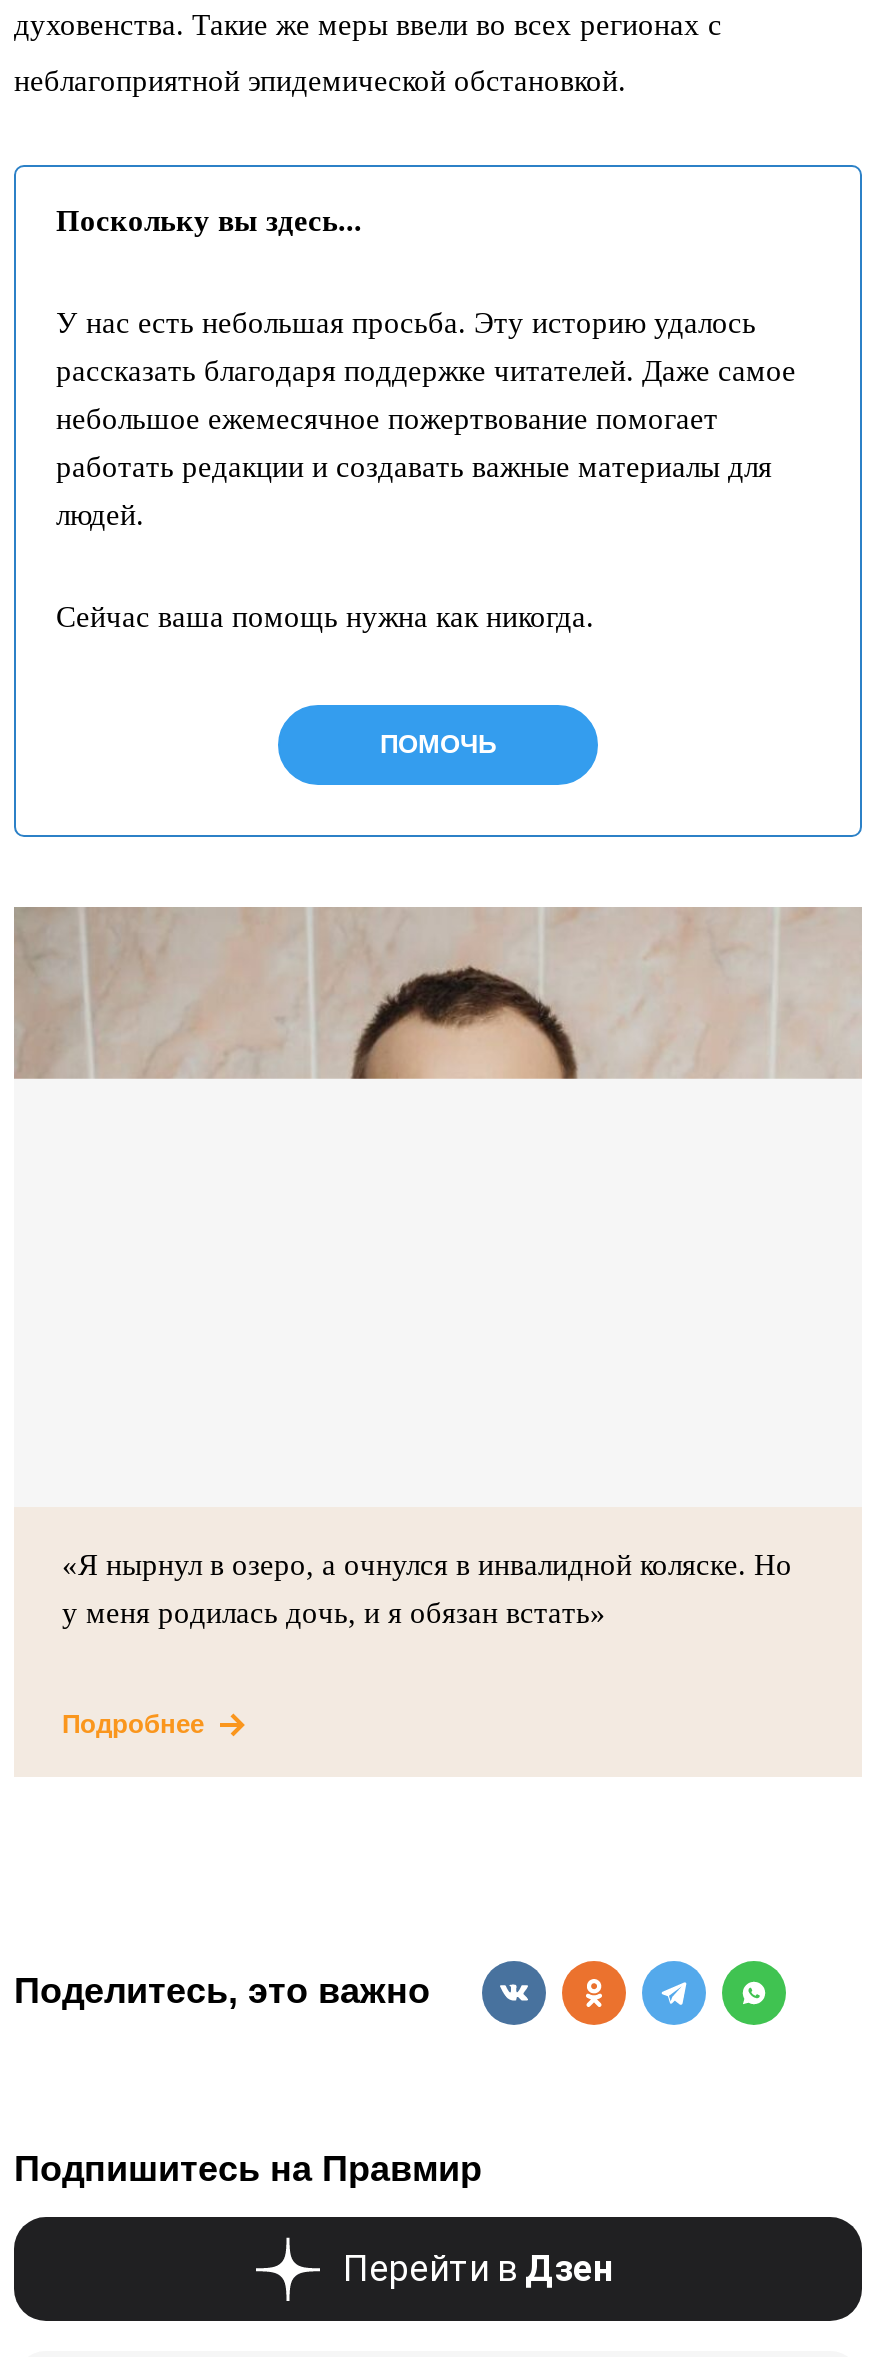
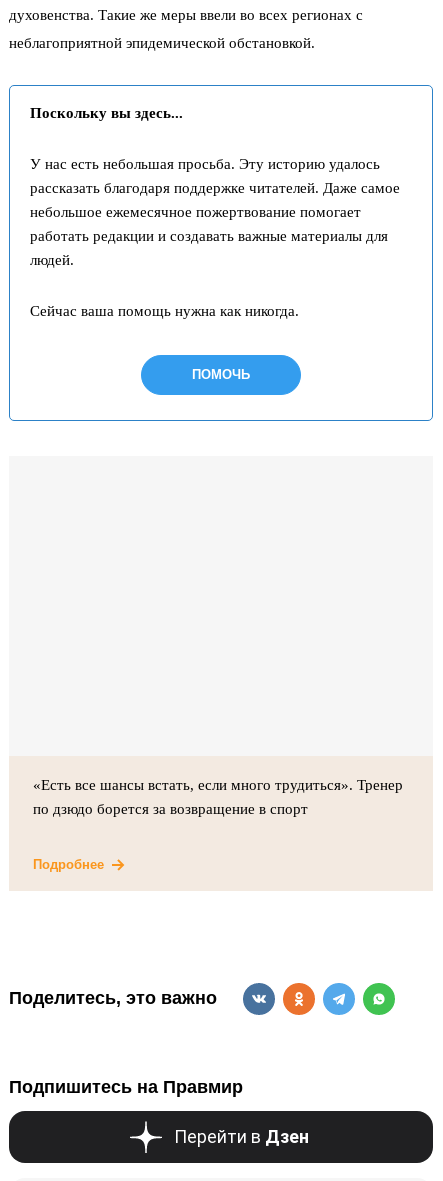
- [image]

- «Я нырнул в озеро, а очнулся в инвалидной коляске. Но
+ «Есть все шансы встать, если много трудиться». Тренер

- у меня родилась дочь, и я обязан встать»
+ по дзюдо борется за возвращение в спорт
